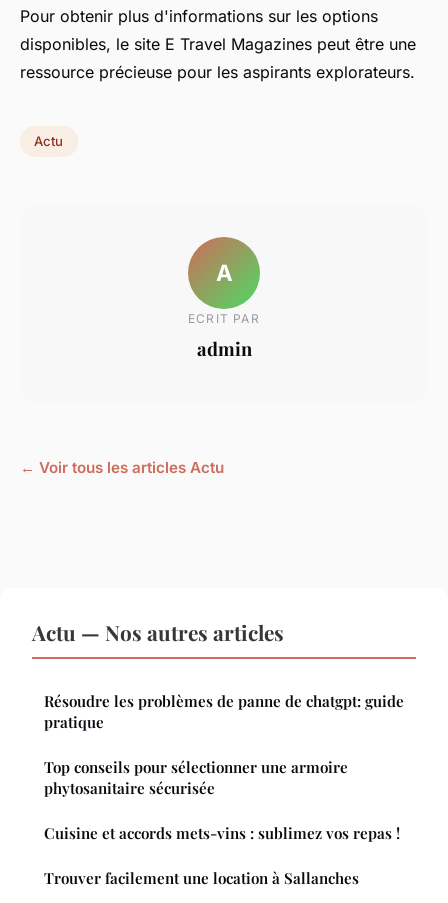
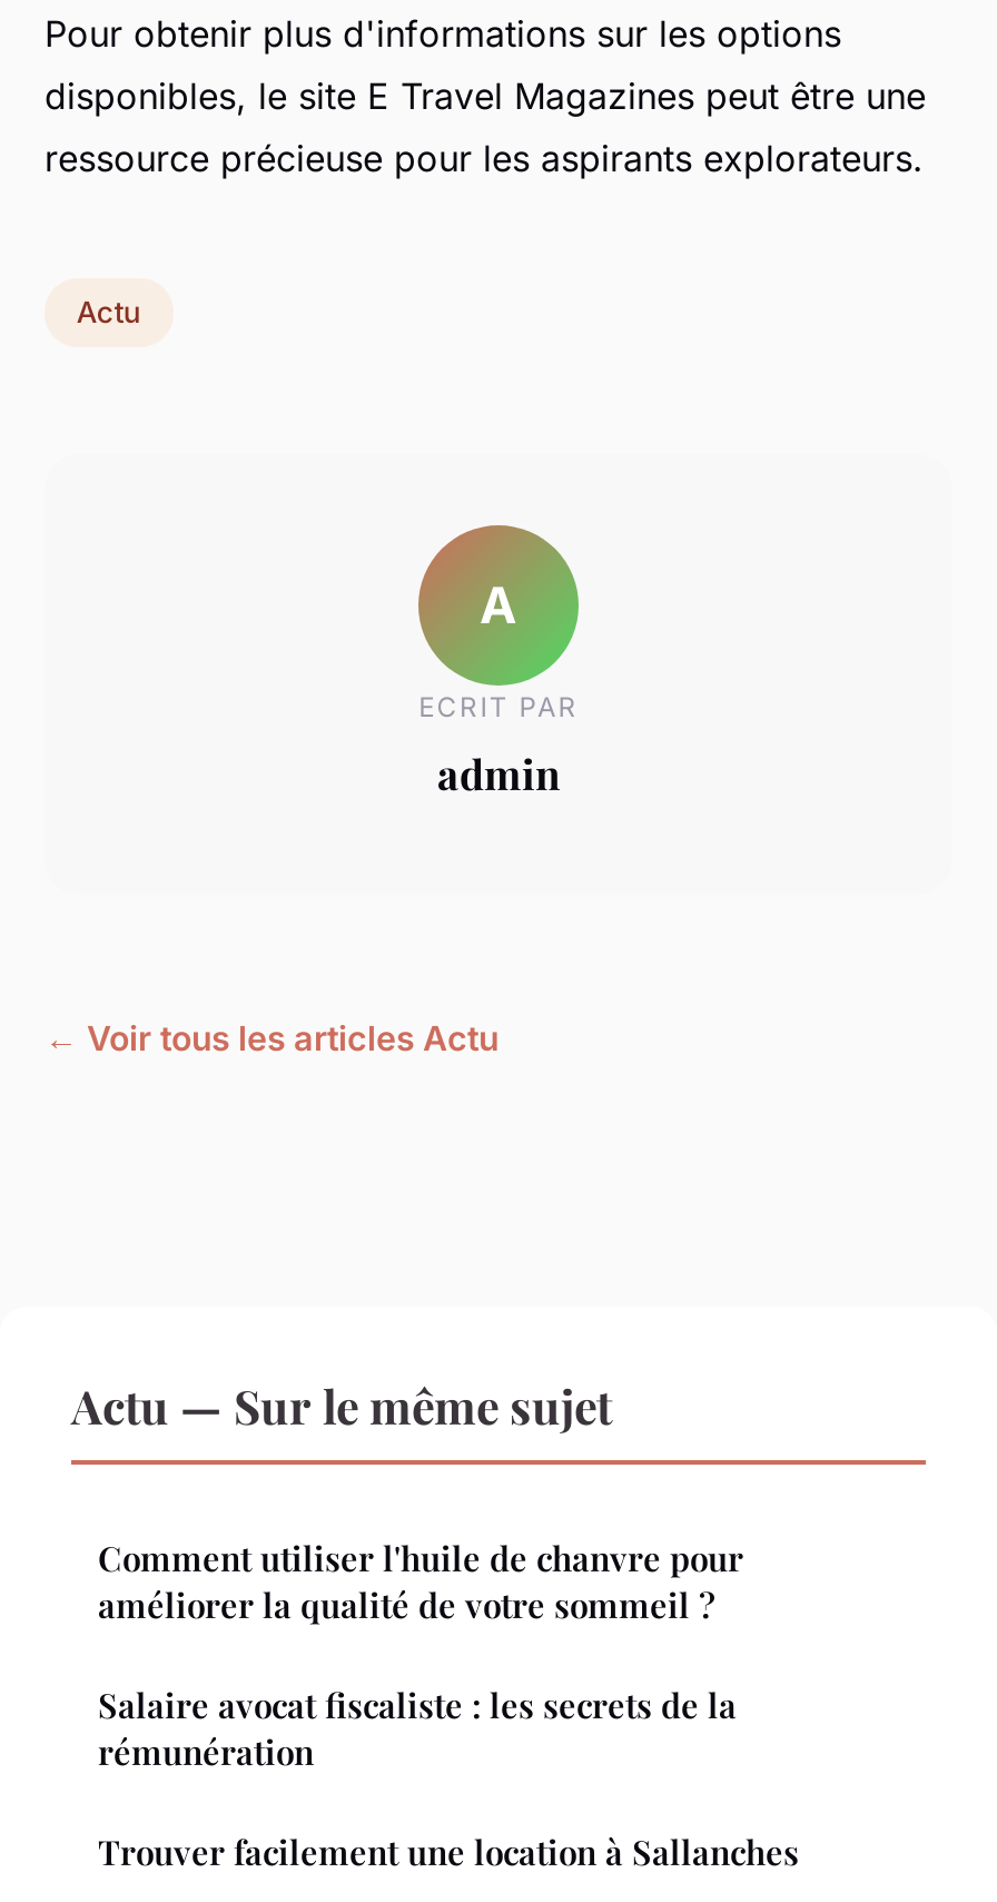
- Actu — Nos autres articles
- Résoudre les problèmes de panne de chatgpt: guide
- pratique
- Top conseils pour sélectionner une armoire
- phytosanitaire sécurisée
- Cuisine et accords mets-vins : sublimez vos repas !
+ Actu — Sur le même sujet
+ Comment utiliser l'huile de chanvre pour
+ améliorer la qualité de votre sommeil ?
+ Salaire avocat fiscaliste : les secrets de la
+ rémunération
